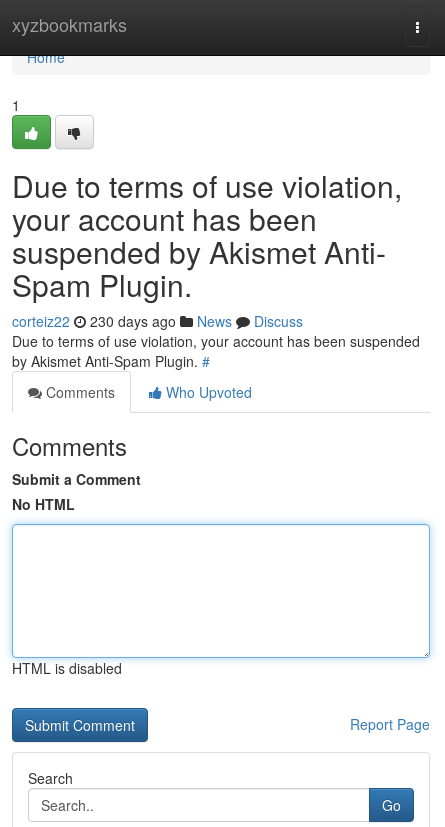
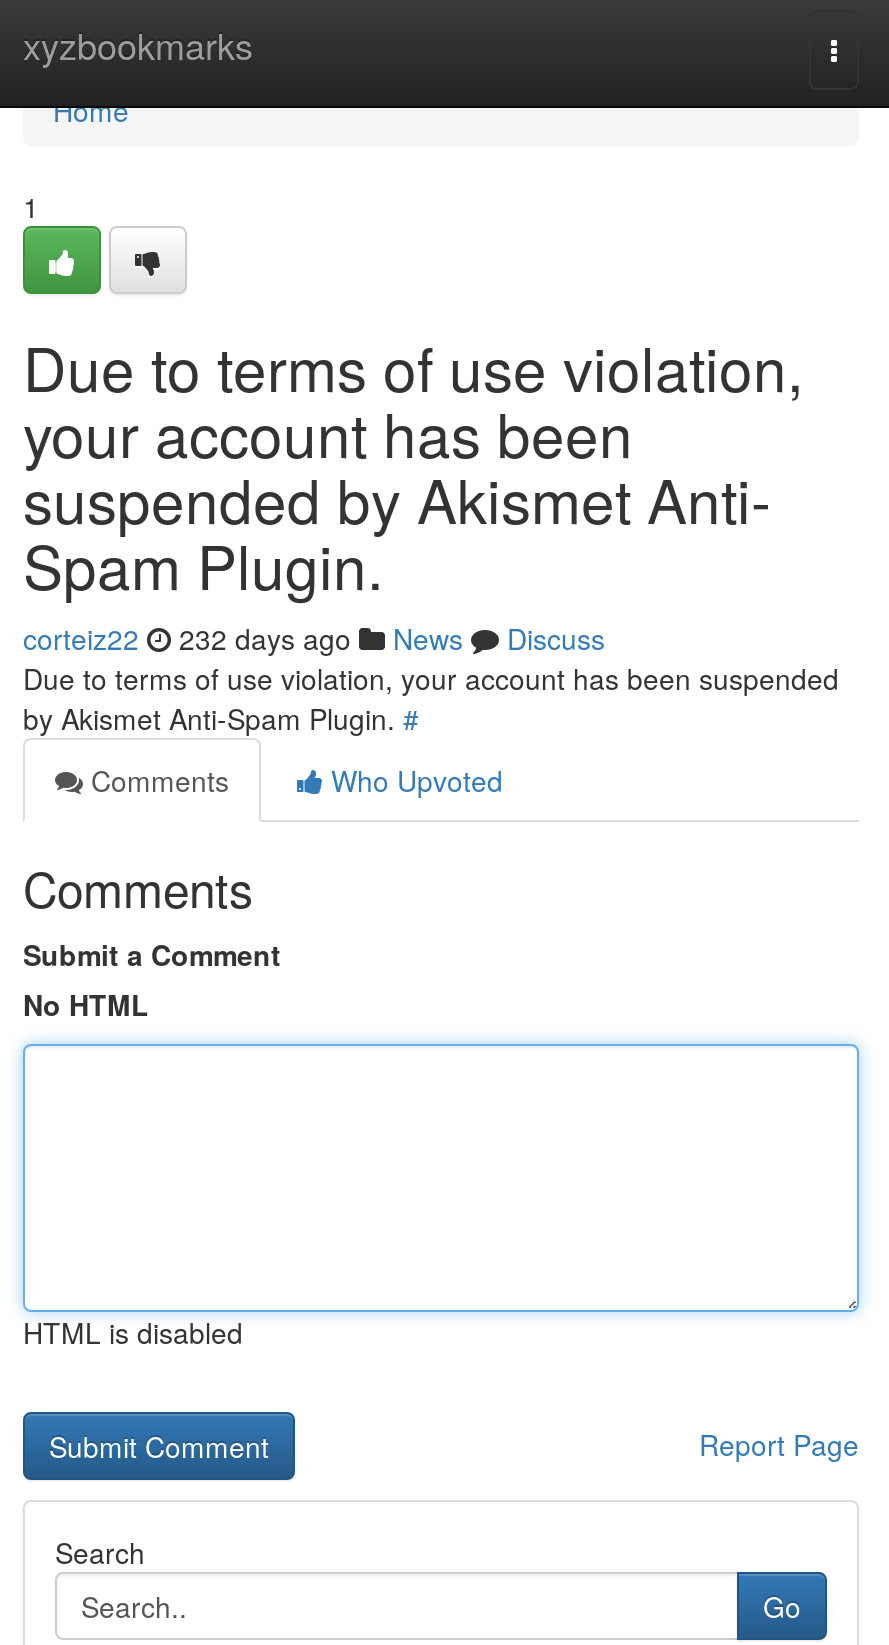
- corteiz22 230 days ago News Discuss
+ corteiz22 232 days ago News Discuss
